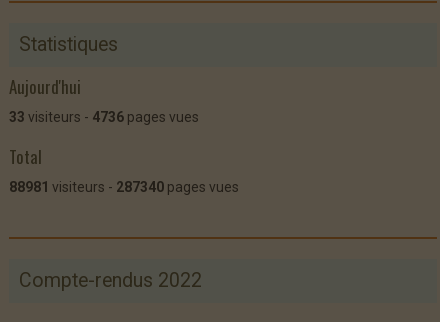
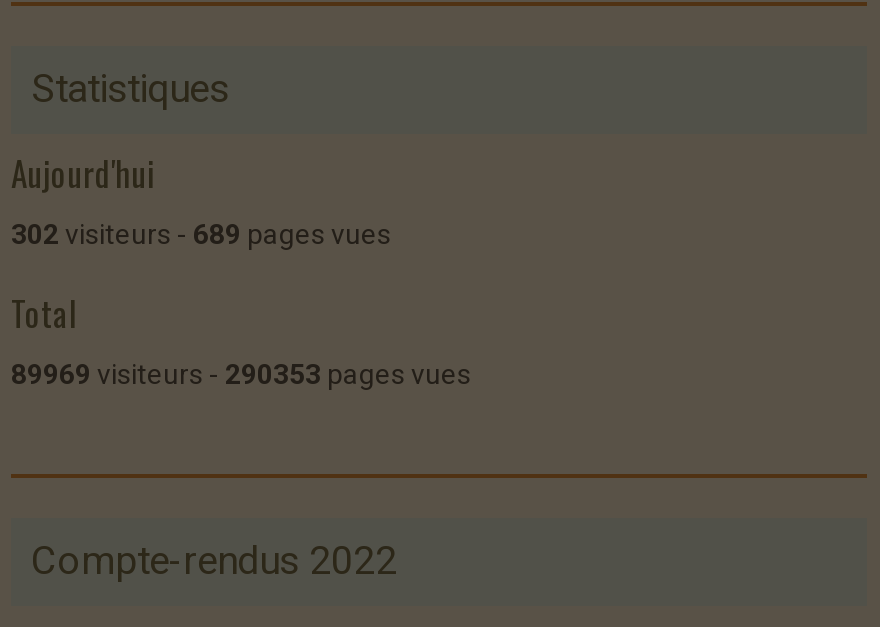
- 33 visiteurs - 4736 pages vues
+ 302 visiteurs - 689 pages vues

- 88981 visiteurs - 287340 pages vues
+ 89969 visiteurs - 290353 pages vues
